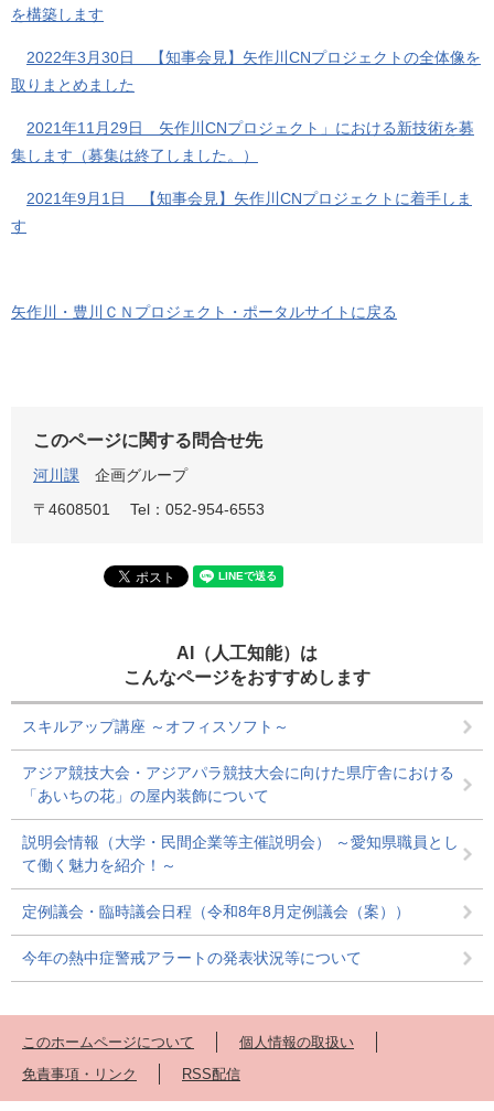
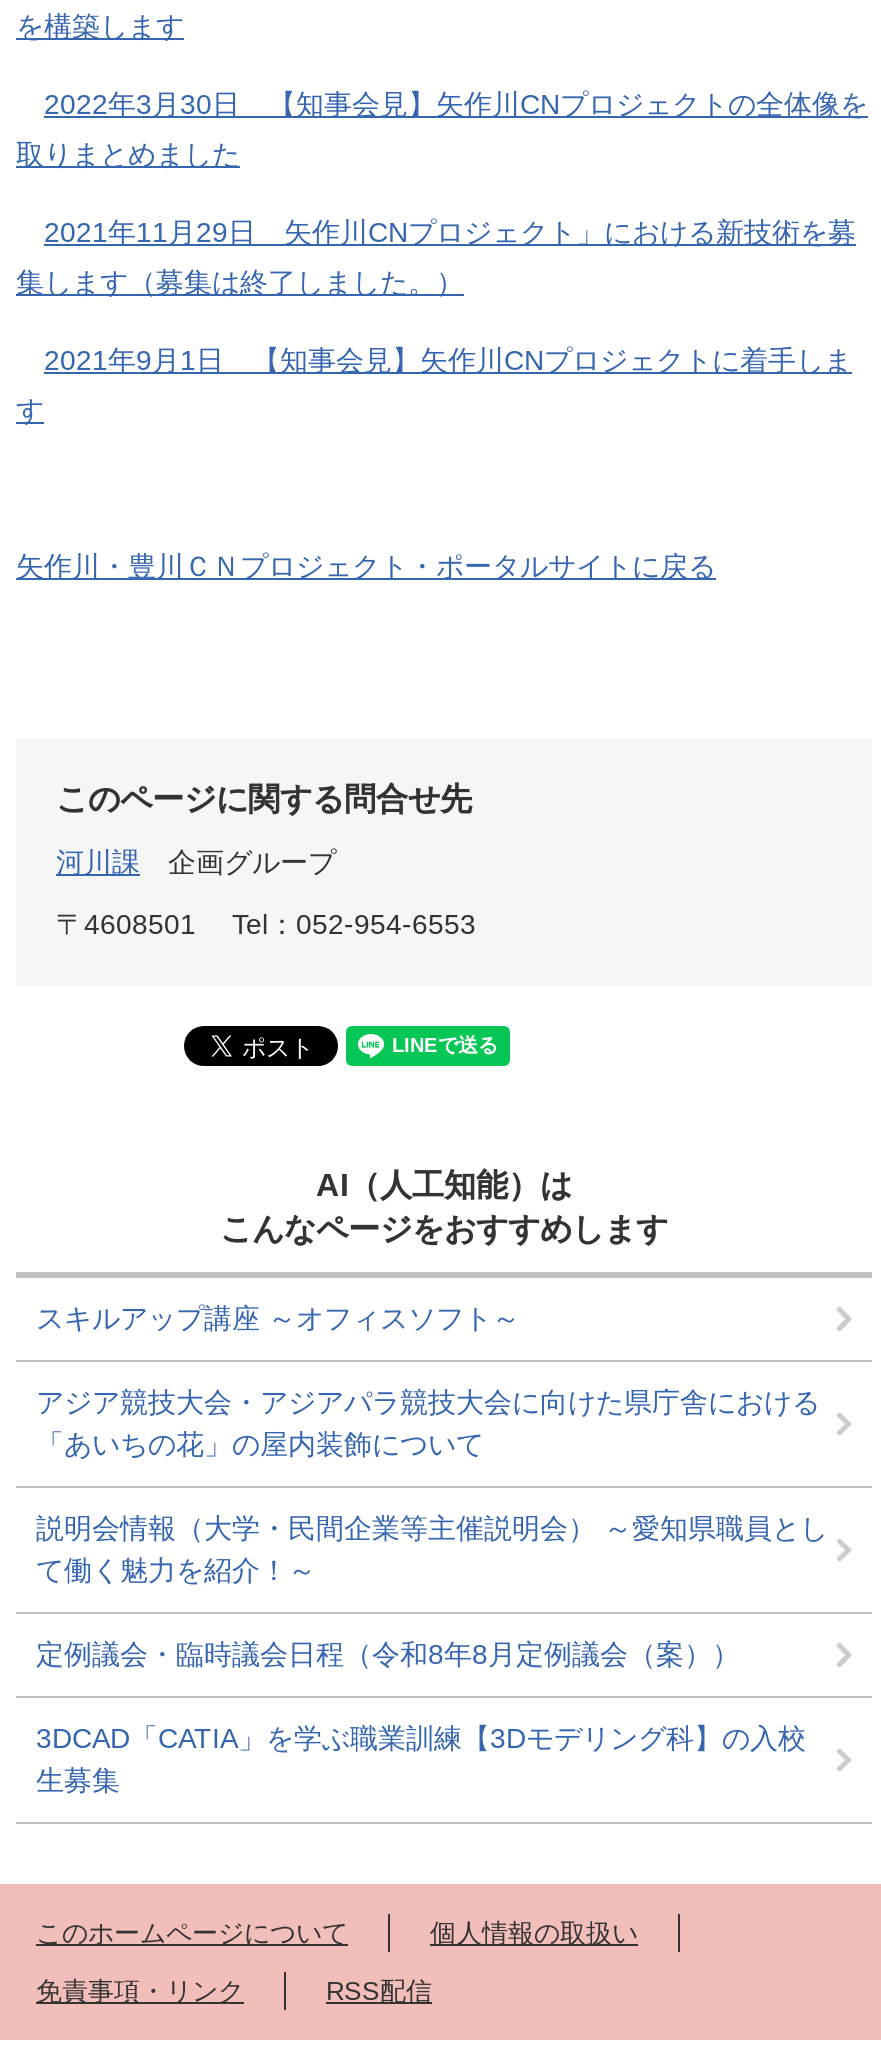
- 今年の熱中症警戒アラートの発表状況等について
+ 3DCAD「CATIA」を学ぶ職業訓練【3Dモデリング科】の入校
+ 生募集
